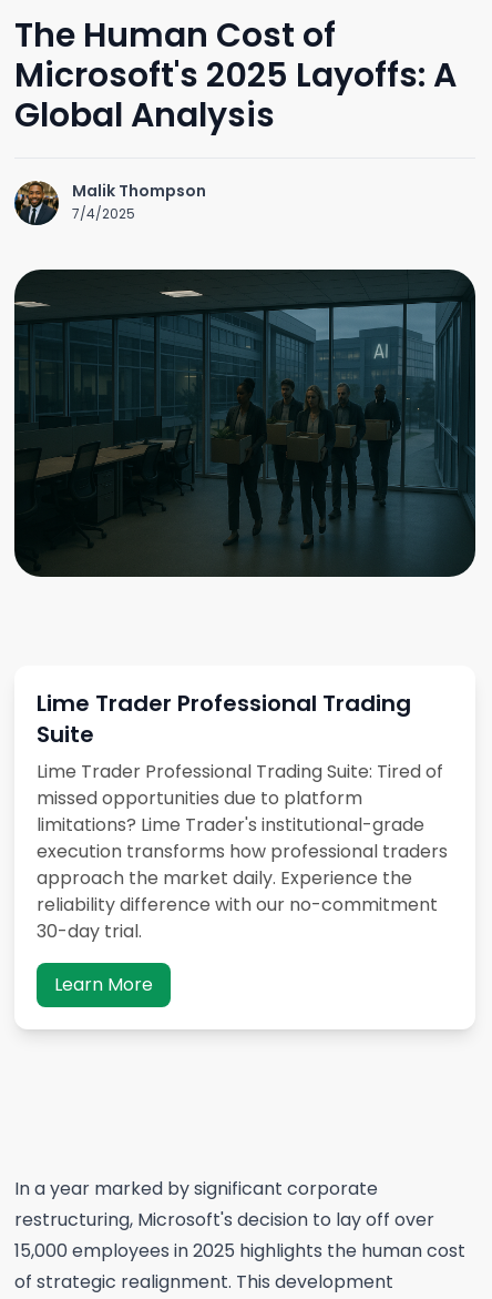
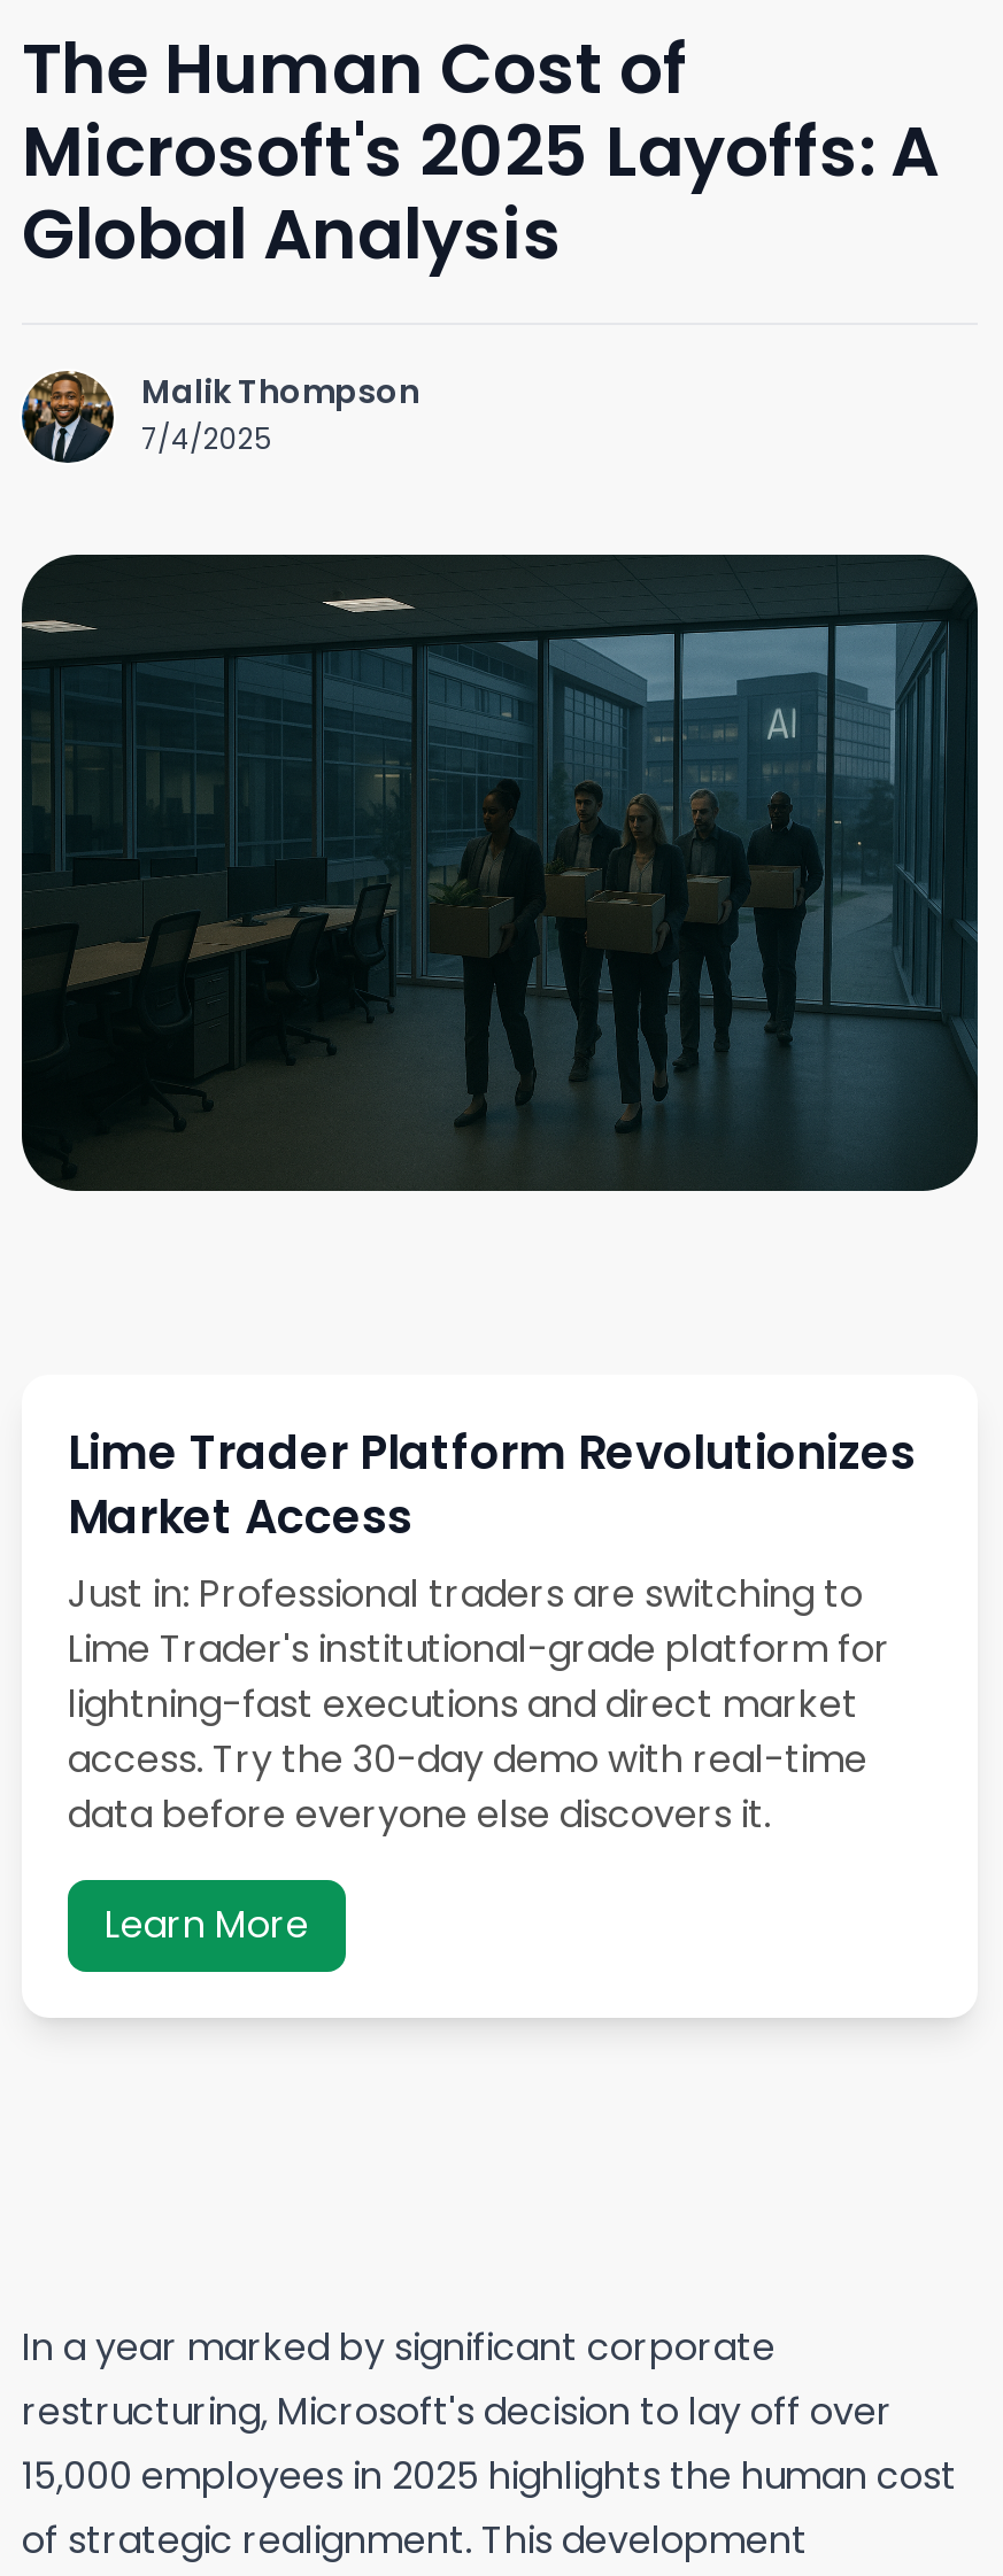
- Lime Trader Professional Trading
- Suite
- Lime Trader Professional Trading Suite: Tired of
- missed opportunities due to platform
- limitations? Lime Trader's institutional-grade
- execution transforms how professional traders
- approach the market daily. Experience the
- reliability difference with our no-commitment
- 30-day trial.
+ Lime Trader Platform Revolutionizes
+ Market Access
+ Just in: Professional traders are switching to
+ Lime Trader's institutional-grade platform for
+ lightning-fast executions and direct market
+ access. Try the 30-day demo with real-time
+ data before everyone else discovers it.
